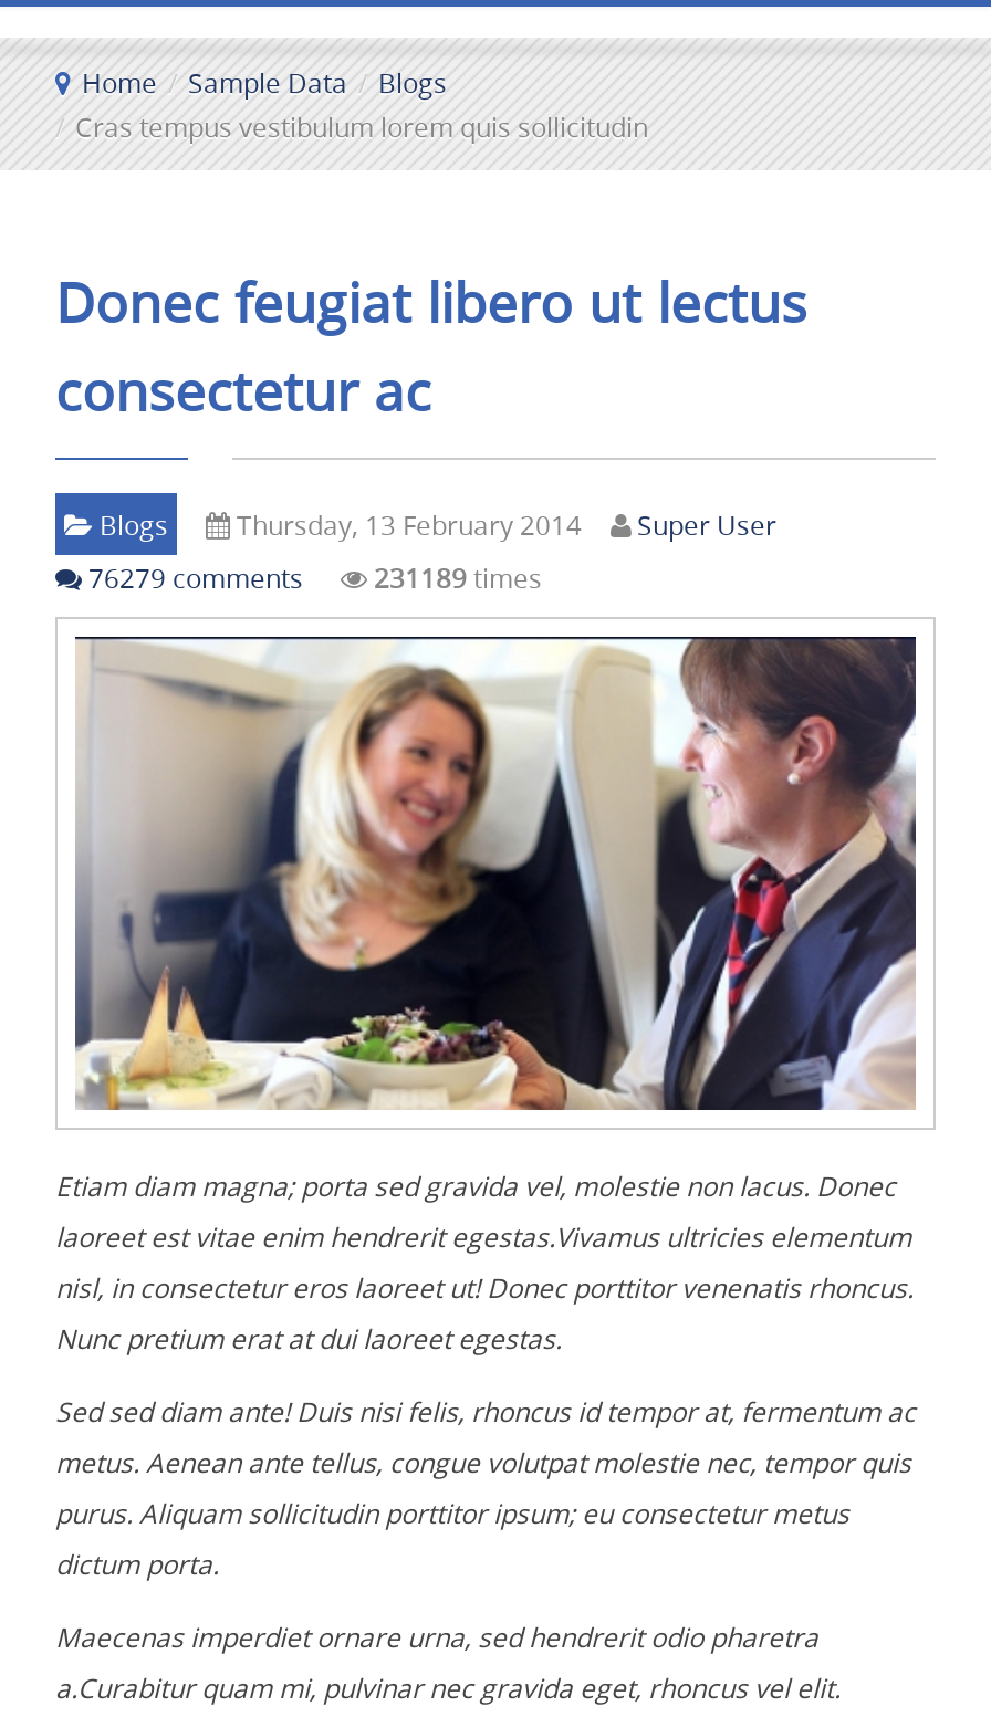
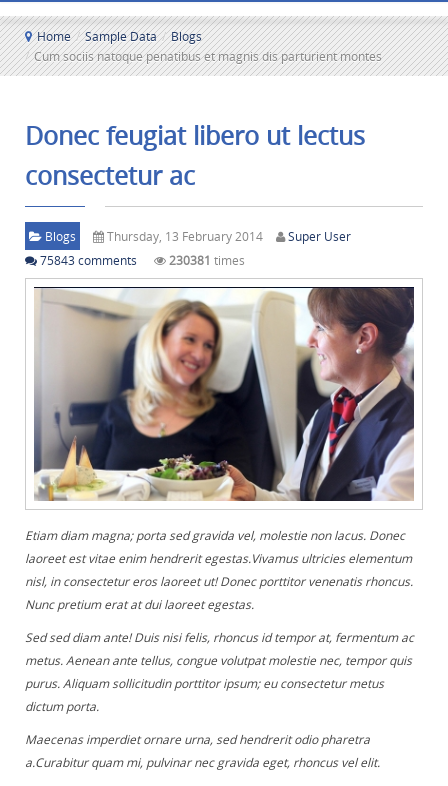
- / Cras tempus vestibulum lorem quis sollicitudin
+ / Cum sociis natoque penatibus et magnis dis parturient montes

- 76279 comments
+ 75843 comments

- 231189 times
+ 230381 times
